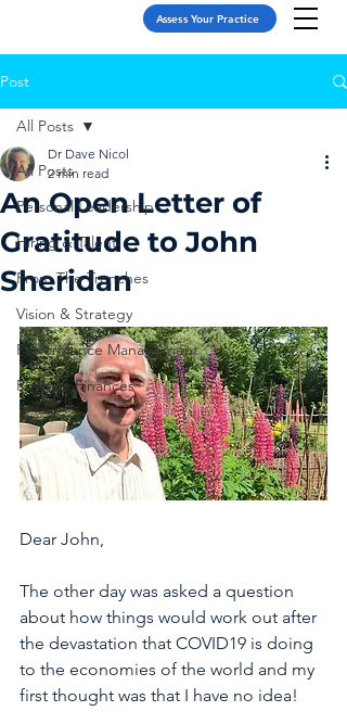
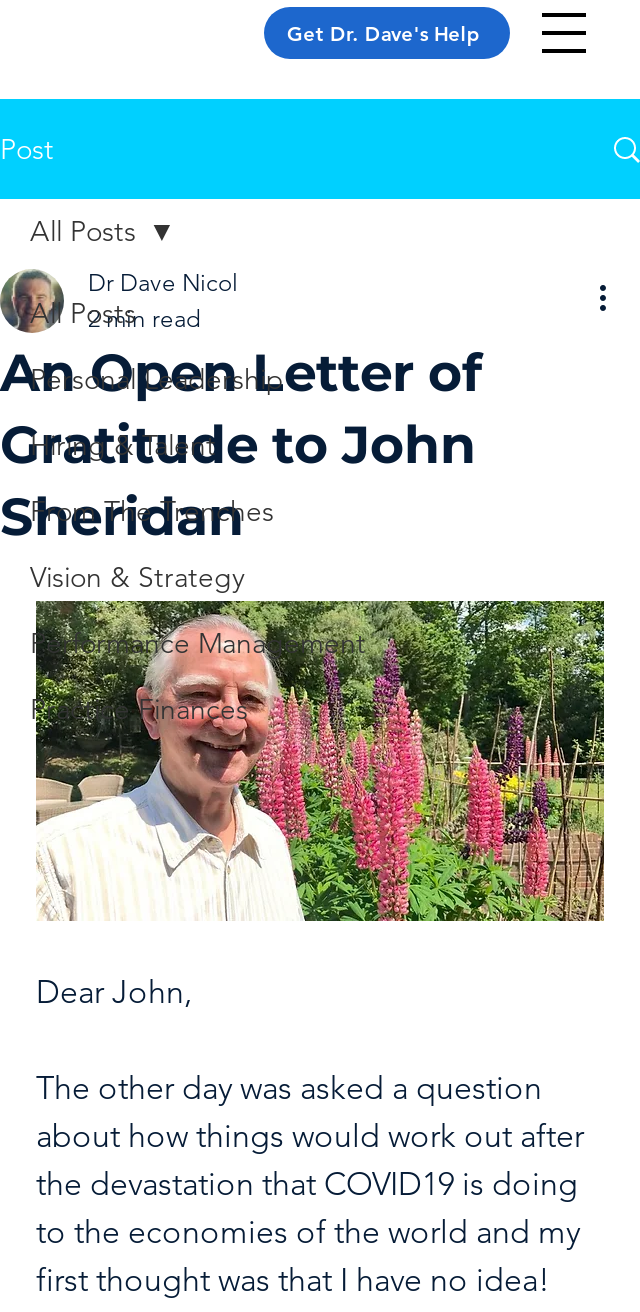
- Assess Your Practice
+ Get Dr. Dave's Help
